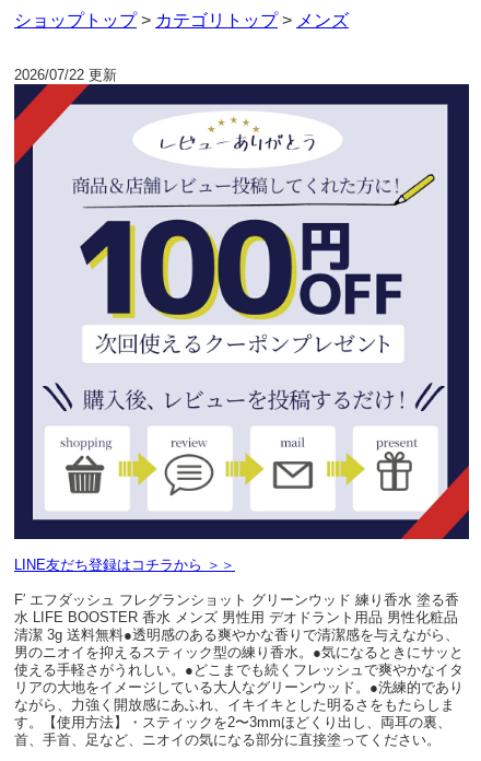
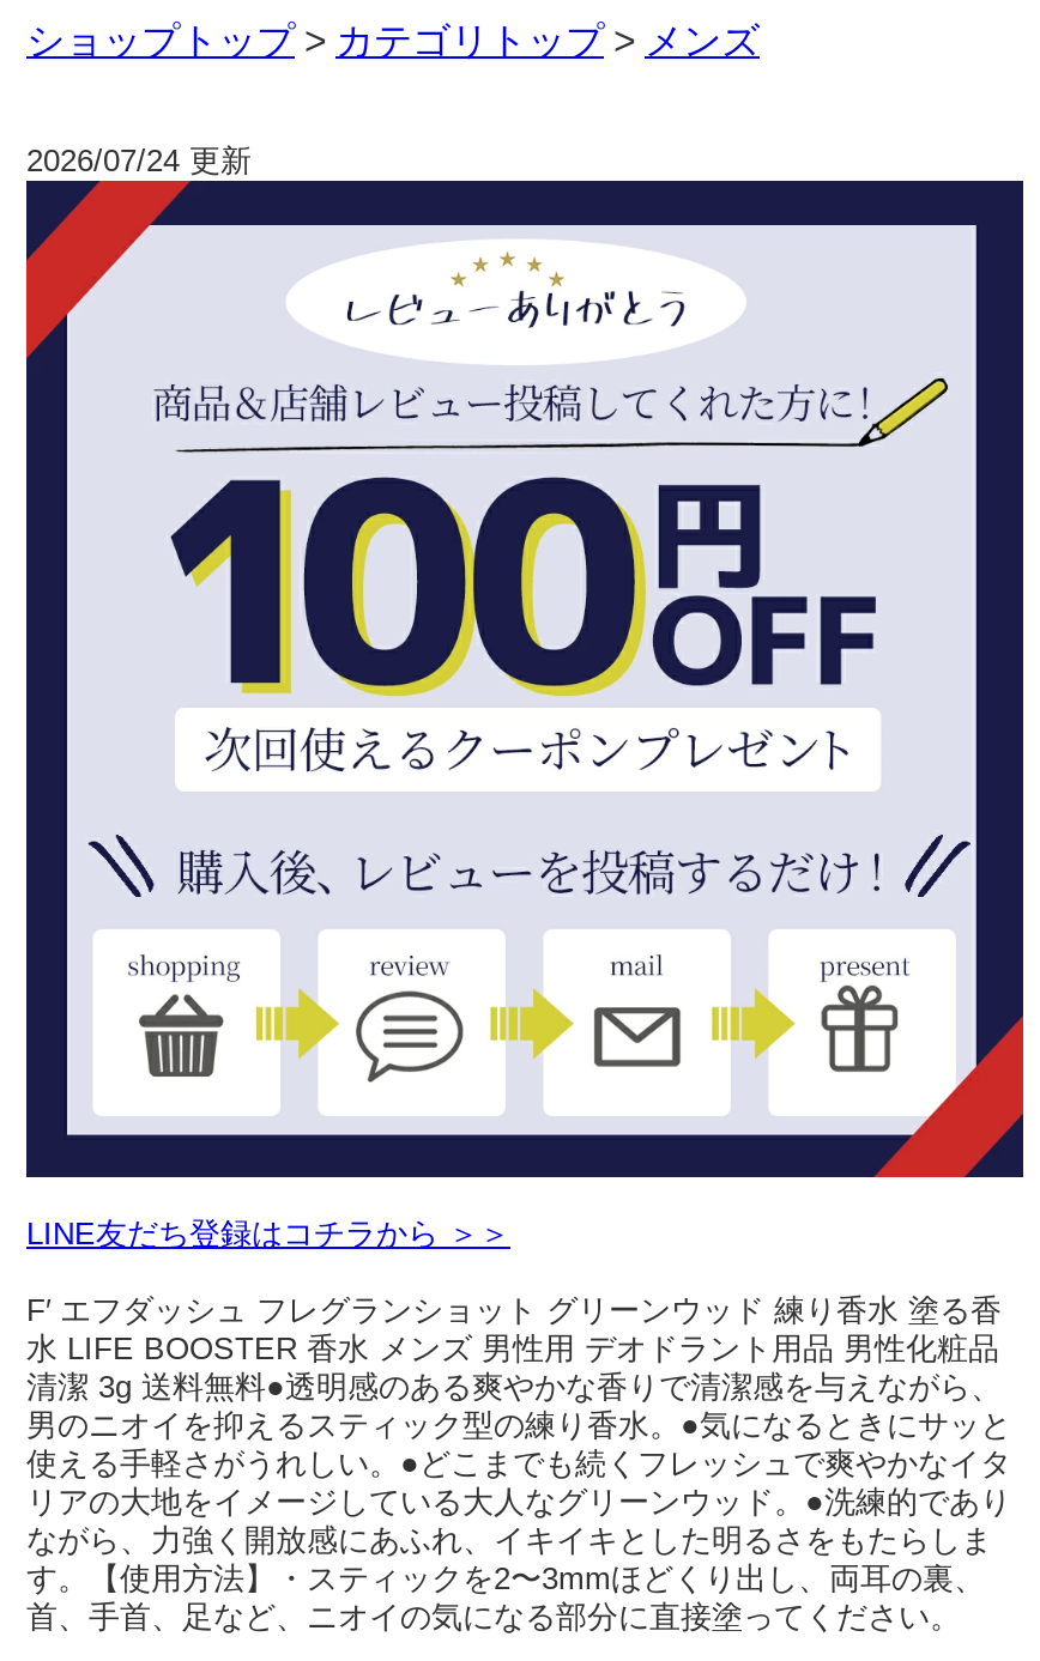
- 2026/07/22 更新
+ 2026/07/24 更新
